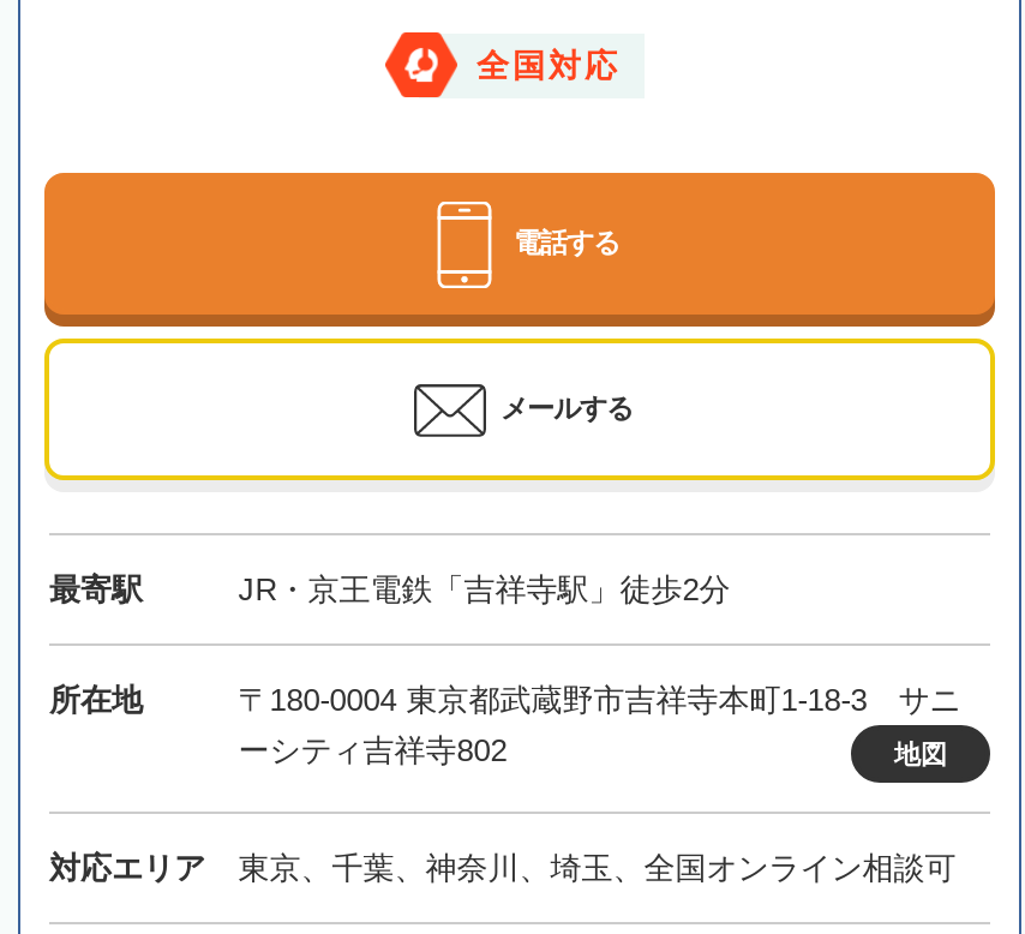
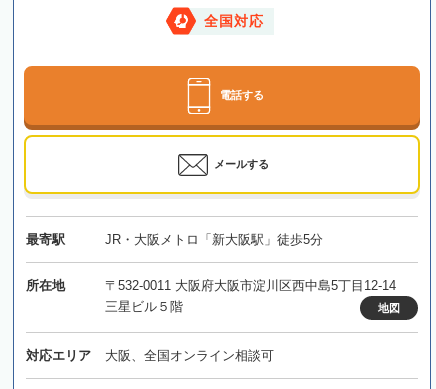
- JR・京王電鉄「吉祥寺駅」徒歩2分
+ JR・大阪メトロ「新大阪駅」徒歩5分

- 〒180-0004 東京都武蔵野市吉祥寺本町1-18-3 サニ
- ーシティ吉祥寺802
+ 〒532-0011 大阪府大阪市淀川区西中島5丁目12-14
+ 三星ビル５階

- 東京、千葉、神奈川、埼玉、全国オンライン相談可
+ 大阪、全国オンライン相談可
